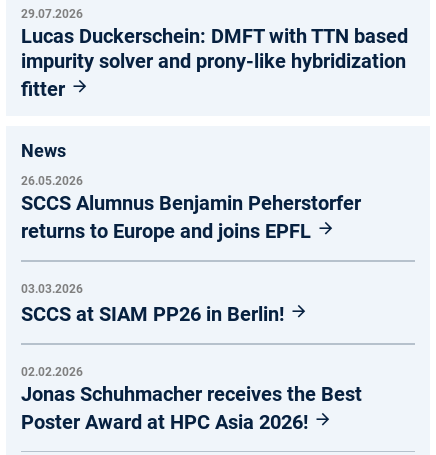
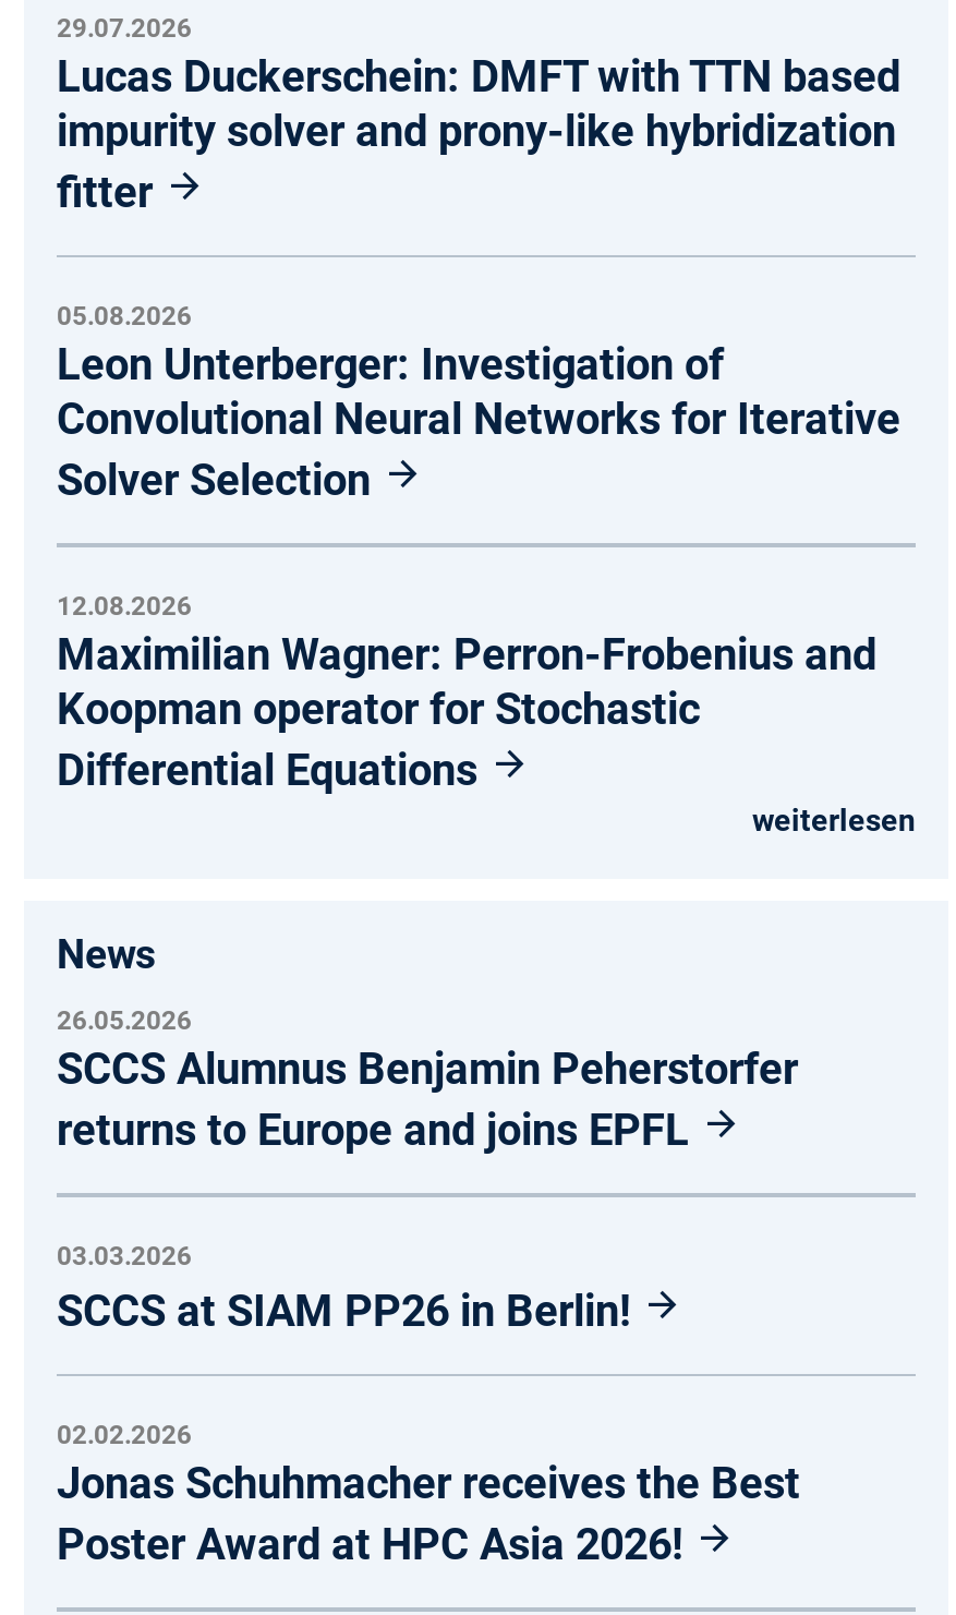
+ 05.08.2026
+ Leon Unterberger: Investigation of
+ Convolutional Neural Networks for Iterative
+ Solver Selection
+ 12.08.2026
+ Maximilian Wagner: Perron-Frobenius and
+ Koopman operator for Stochastic
+ Differential Equations
+ weiterlesen
